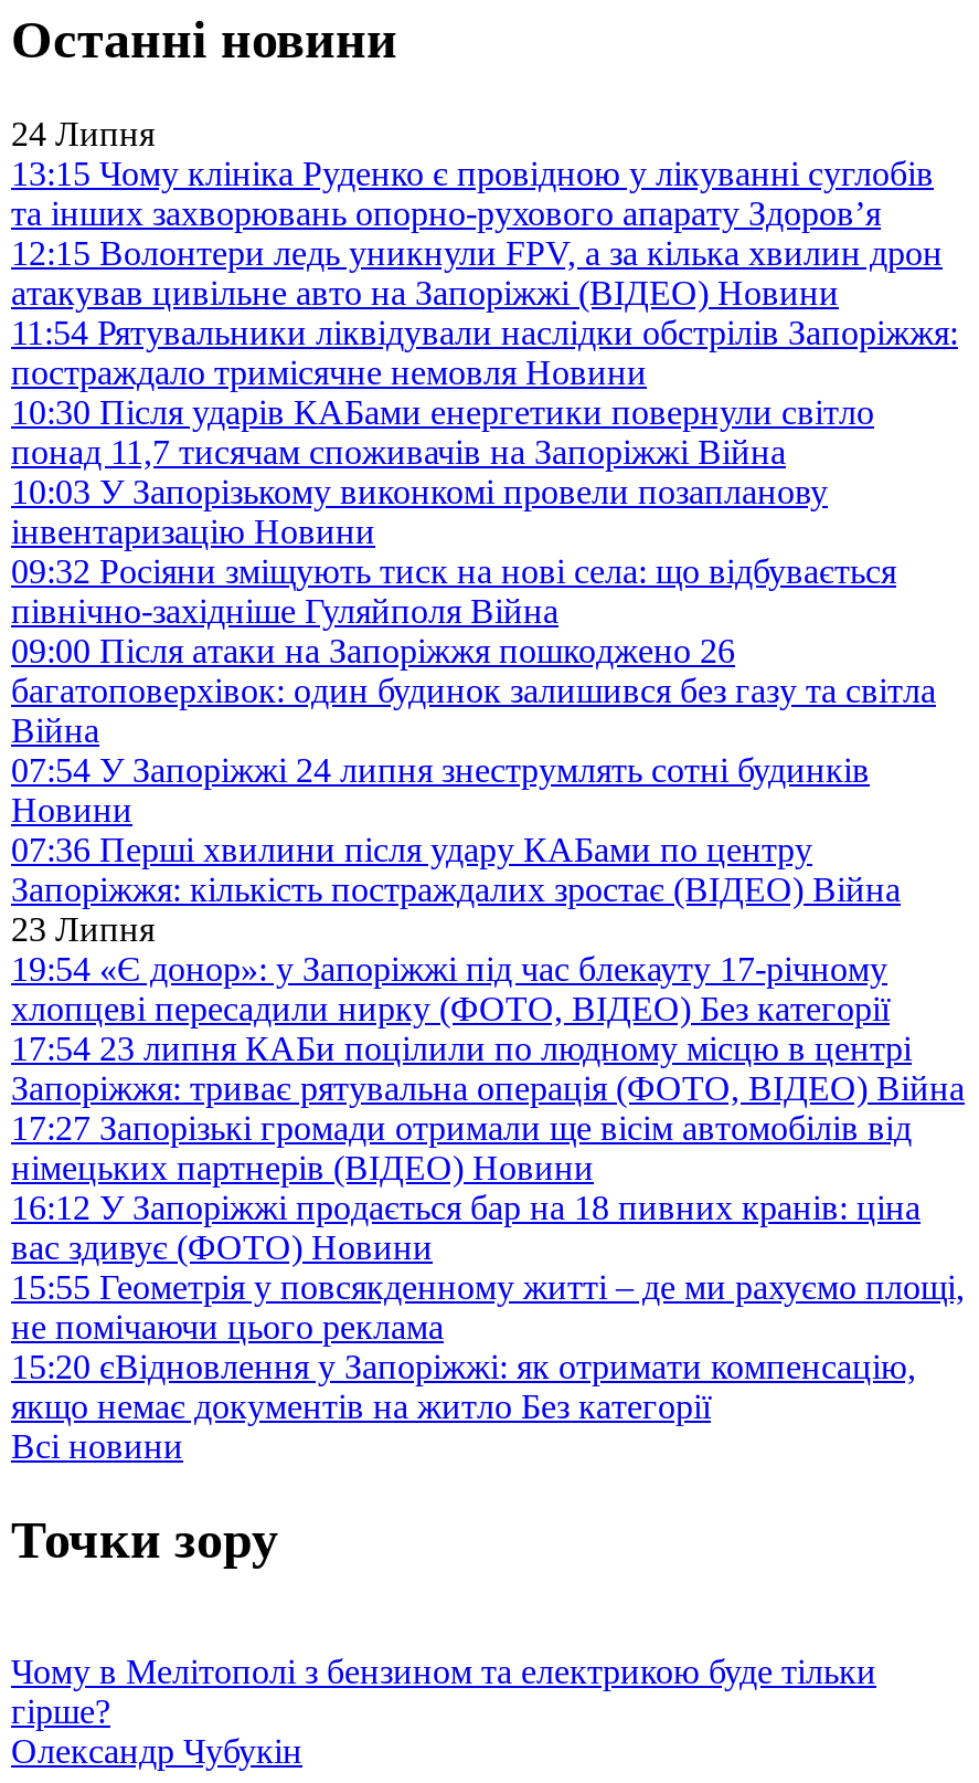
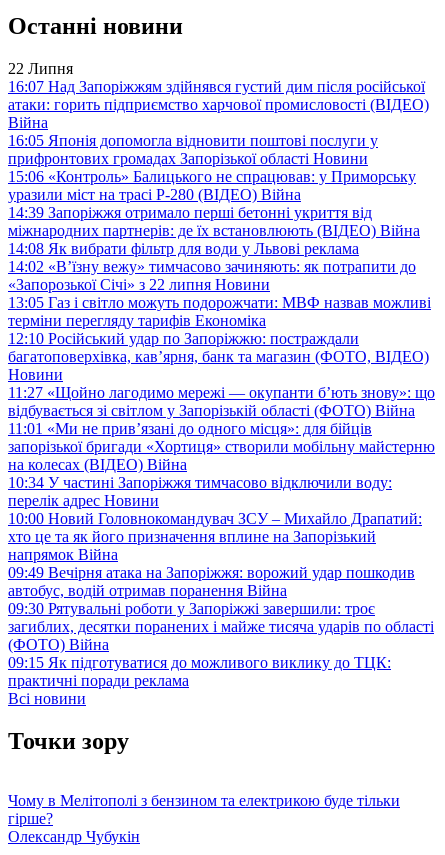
- 24 Липня
- 13:15 Чому клініка Руденко є провідною у лікуванні суглобів
- та інших захворювань опорно-рухового апарату Здоров’я
- 12:15 Волонтери ледь уникнули FPV, а за кілька хвилин дрон
- атакував цивільне авто на Запоріжжі (ВІДЕО) Новини
- 11:54 Рятувальники ліквідували наслідки обстрілів Запоріжжя:
- постраждало тримісячне немовля Новини
- 10:30 Після ударів КАБами енергетики повернули світло
- понад 11,7 тисячам споживачів на Запоріжжі Війна
- 10:03 У Запорізькому виконкомі провели позапланову
- інвентаризацію Новини
- 09:32 Росіяни зміщують тиск на нові села: що відбувається
- північно-західніше Гуляйполя Війна
- 09:00 Після атаки на Запоріжжя пошкоджено 26
- багатоповерхівок: один будинок залишився без газу та світла
+ 22 Липня
+ 16:07 Над Запоріжжям здійнявся густий дим після російської
+ атаки: горить підприємство харчової промисловості (ВІДЕО)

moved up: Війна

- 07:54 У Запоріжжі 24 липня знеструмлять сотні будинків
+ 16:05 Японія допомогла відновити поштові послуги у
+ прифронтових громадах Запорізької області Новини
+ 15:06«Контроль» Балицького не спрацював: у Приморську
+ уразили міст на трасі Р-280 (ВІДЕО) Війна
+ 14:39 Запоріжжя отримало перші бетонні укриття від
+ міжнародних партнерів: де їх встановлюють (ВІДЕО) Війна
+ 14:08 Як вибрати фільтр для води у Львові реклама
+ 14:02 «В’їзну вежу» тимчасово зачиняють: як потрапити до
+ «Запорозької Січі» з 22 липня Новини
+ 13:05 Газ і світло можуть подорожчати: МВФ назвав можливі
+ терміни перегляду тарифів Економіка
+ 12:10 Російський удар по Запоріжжю: постраждали
+ багатоповерхівка, кав’ярня, банк та магазин (ФОТО, ВІДЕО)

- 07:36 Перші хвилини після удару КАБами по центру
- Запоріжжя: кількість постраждалих зростає (ВІДЕО) Війна
- 23 Липня
- 19:54 «Є донор»: у Запоріжжі під час блекауту 17-річному
- хлопцеві пересадили нирку (ФОТО, ВІДЕО)Без категорії
- 17:54 23 липня КАБи поцілили по людному місцю в центрі
- Запоріжжя: триває рятувальна операція (ФОТО, ВІДЕО) Війна
- 17:27 Запорізькі громади отримали ще вісім автомобілів від
- німецьких партнерів (ВІДЕО) Новини
- 16:12У Запоріжжі продається бар на 18 пивних кранів: ціна
- вас здивує (ФОТО) Новини
- 15:55 Геометрія у повсякденному житті – де ми рахуємо площі,
- не помічаючи цього реклама
- 15:20 єВідновлення у Запоріжжі: як отримати компенсацію,
- якщо немає документів на житло Без категорії
+ 11:27 «Щойно лагодимо мережі — окупанти б’ють знову»: що
+ відбувається зі світлом у Запорізькій області (ФОТО) Війна
+ 11:01 «Ми не прив’язані до одного місця»: для бійців
+ запорізької бригади «Хортиця» створили мобільну майстерню
+ на колесах (ВІДЕО) Війна
+ 10:34 У частині Запоріжжя тимчасово відключили воду:
+ перелік адрес Новини
+ 10:00 Новий Головнокомандувач ЗСУ – Михайло Драпатий:
+ хто це та як його призначення вплине на Запорізький
+ напрямок Війна
+ 09:49 Вечірня атака на Запоріжжя: ворожий удар пошкодив
+ автобус, водій отримав поранення Війна
+ 09:30Рятувальні роботи у Запоріжжі завершили: троє
+ загиблих, десятки поранених і майже тисяча ударів по області
+ (ФОТО) Війна
+ 09:15 Як підготуватися до можливого виклику до ТЦК:
+ практичні поради реклама
